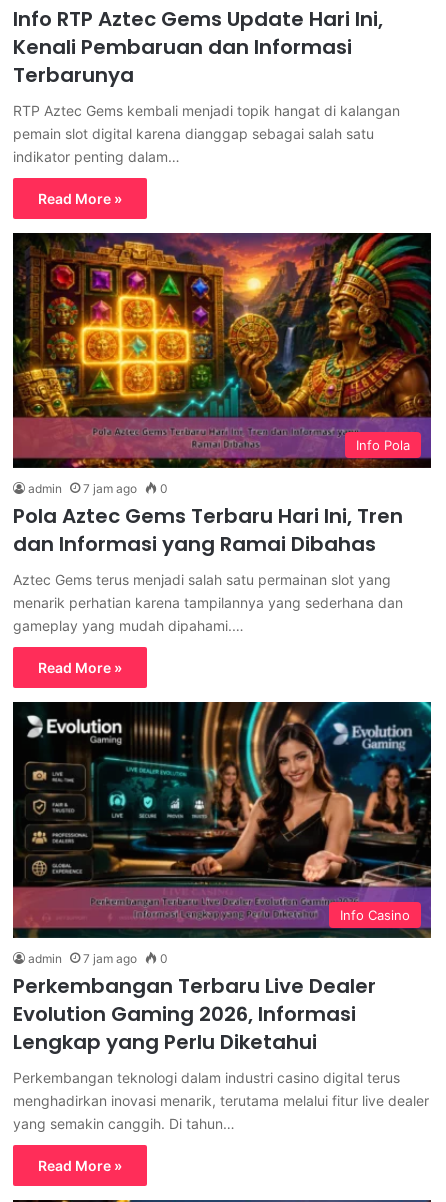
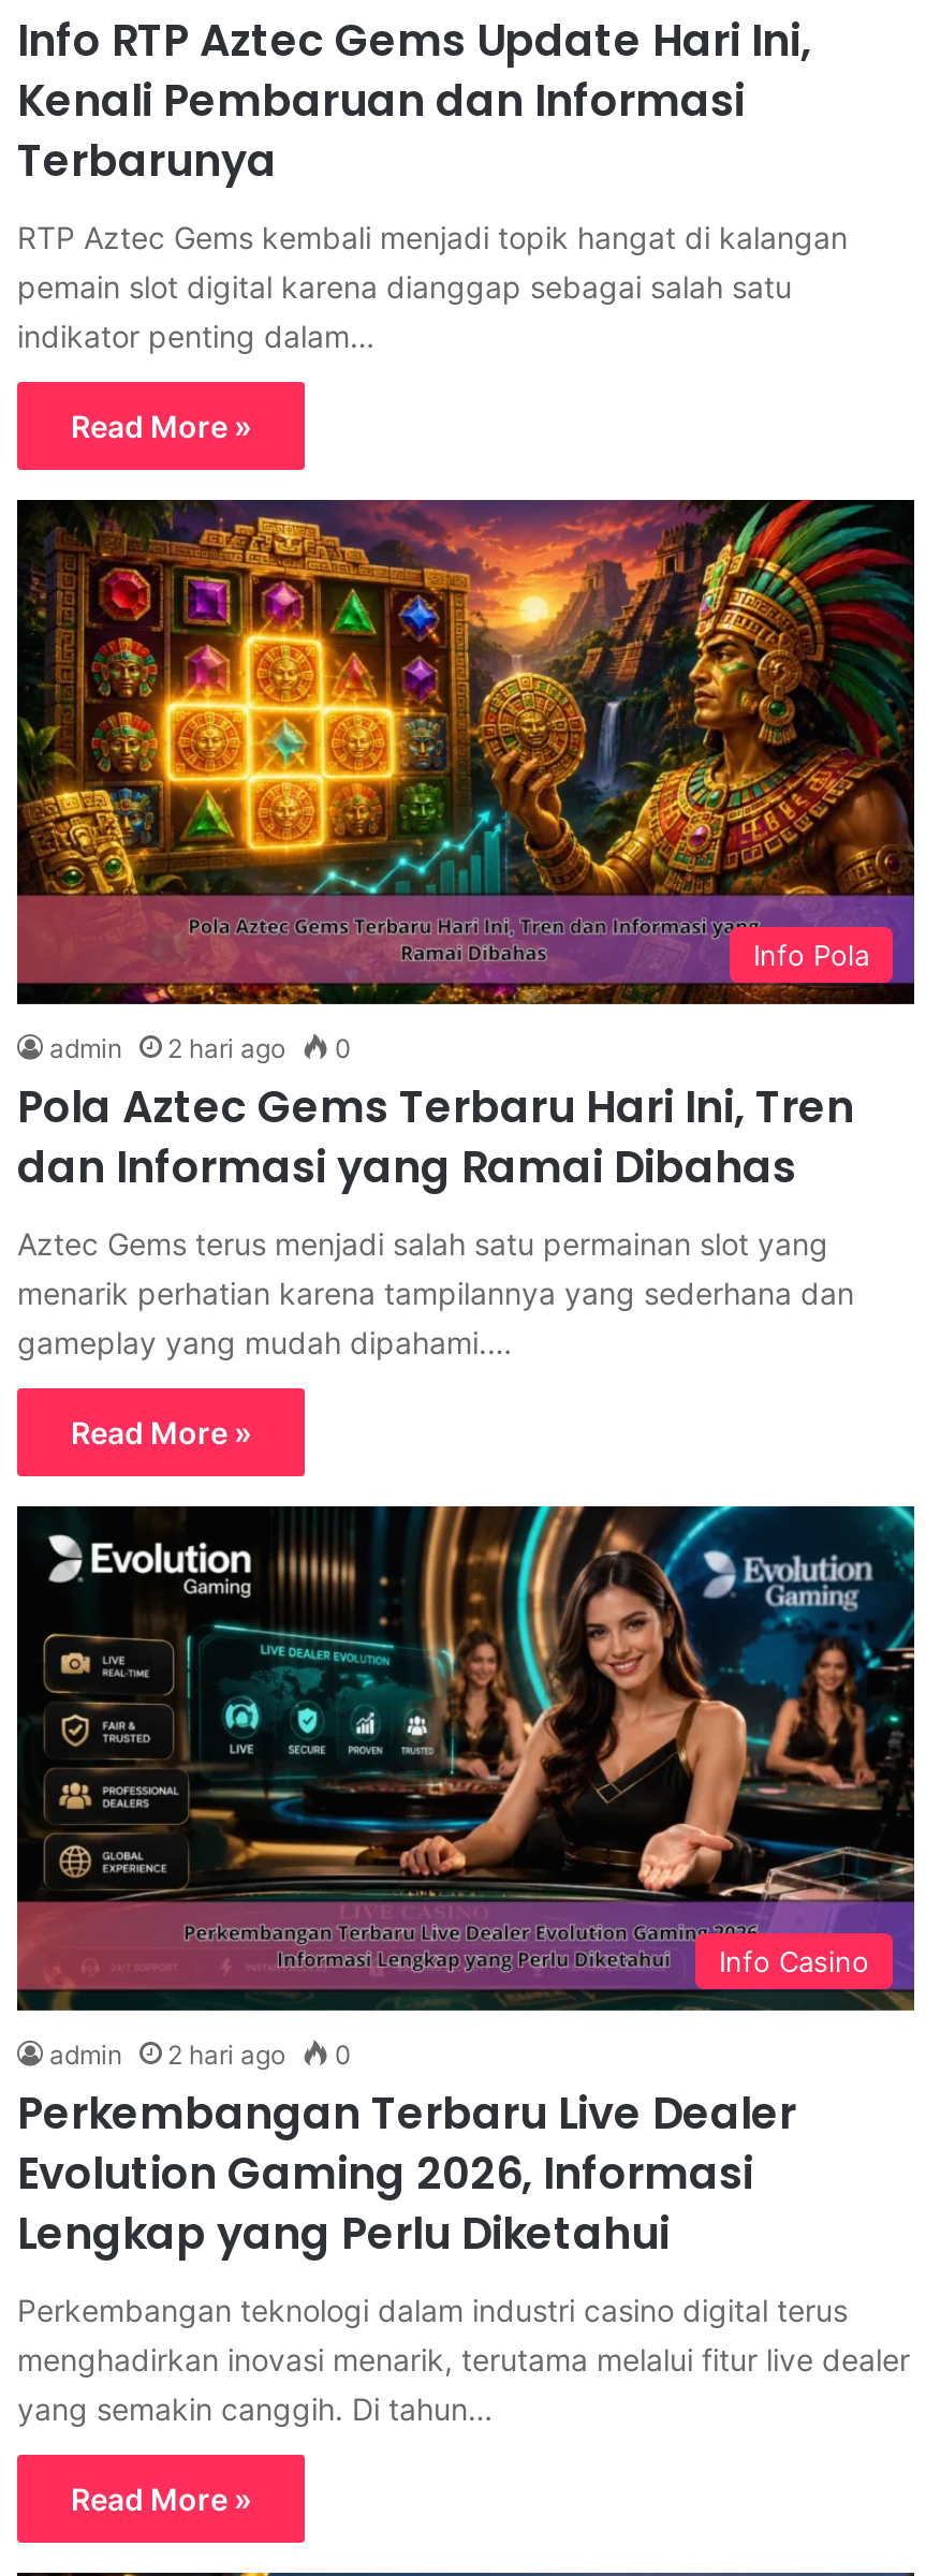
- admin 7 jam ago 0
+ admin 2 hari ago 0

- admin 7 jam ago 0
+ admin 2 hari ago 0
